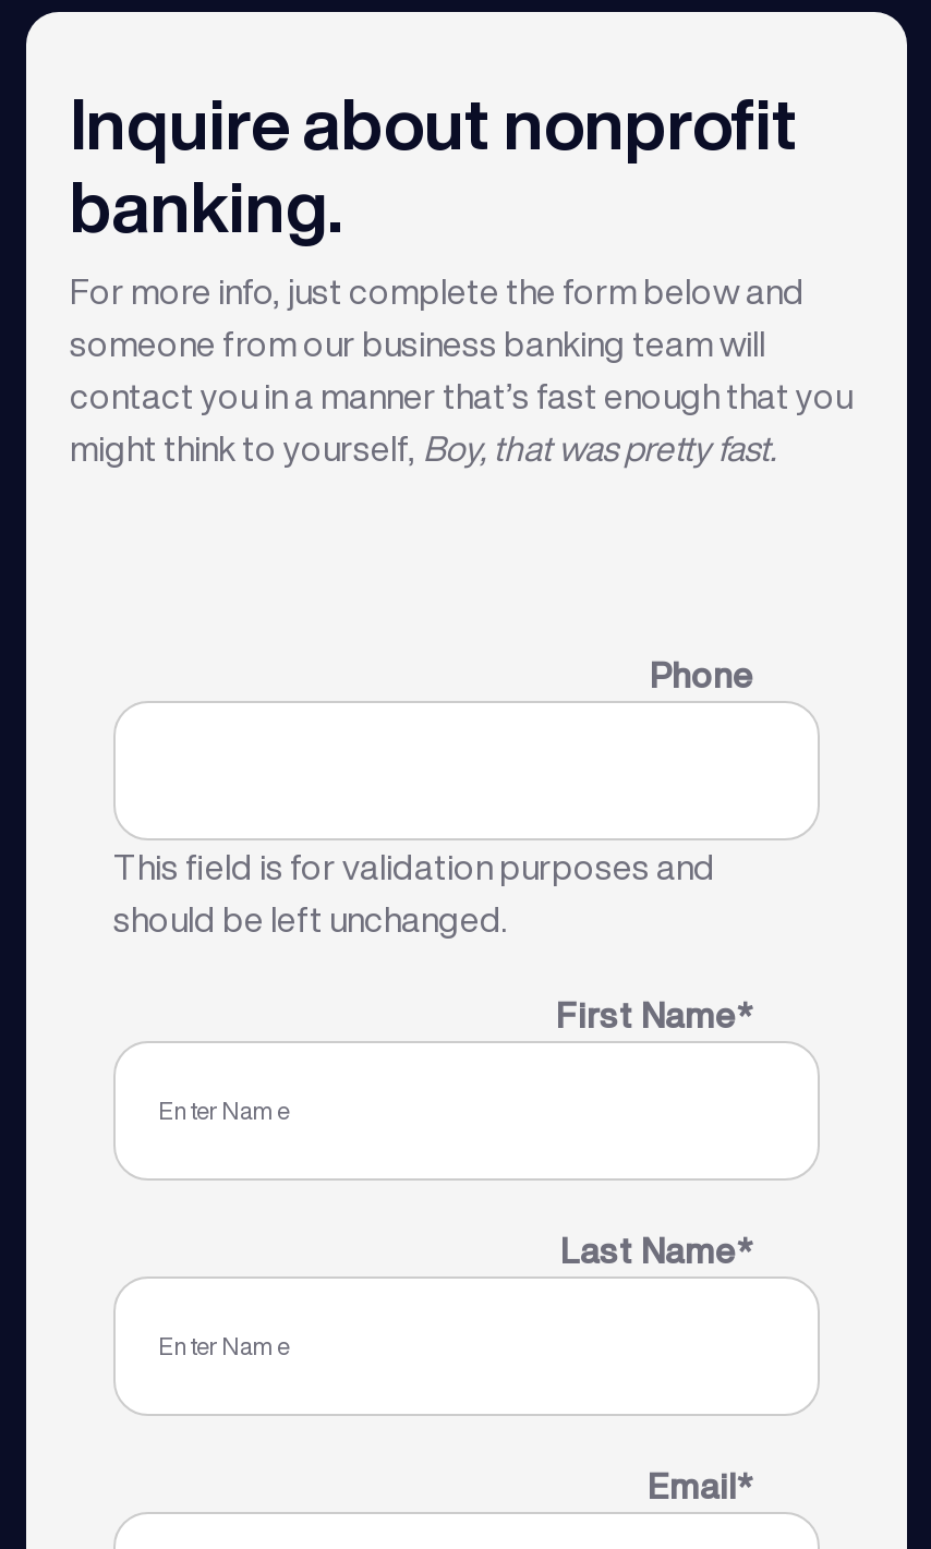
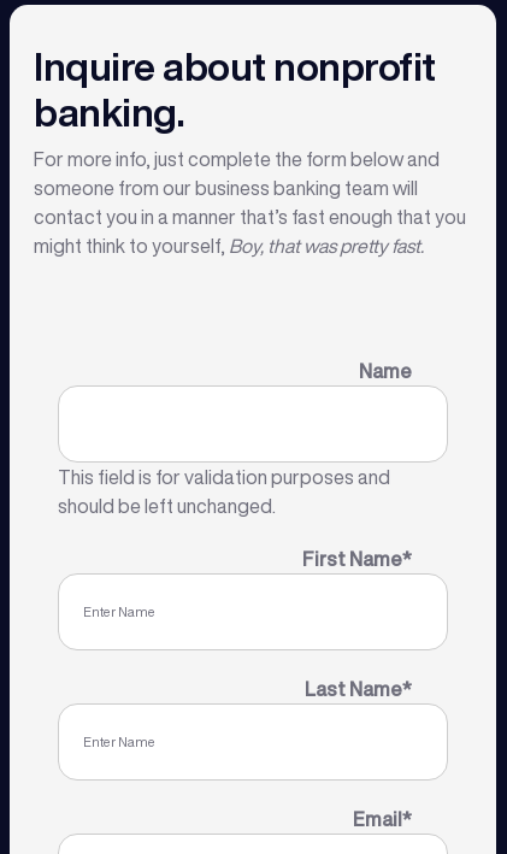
- Phone
+ Name
